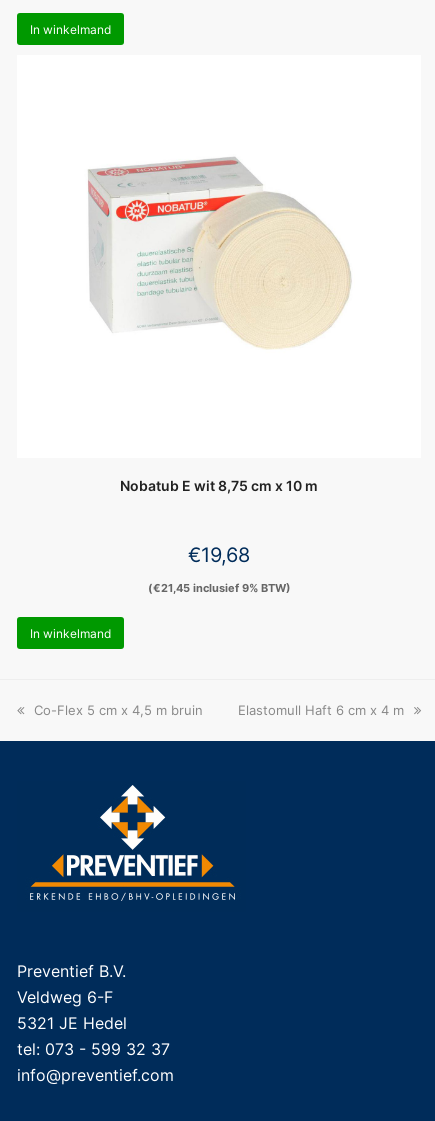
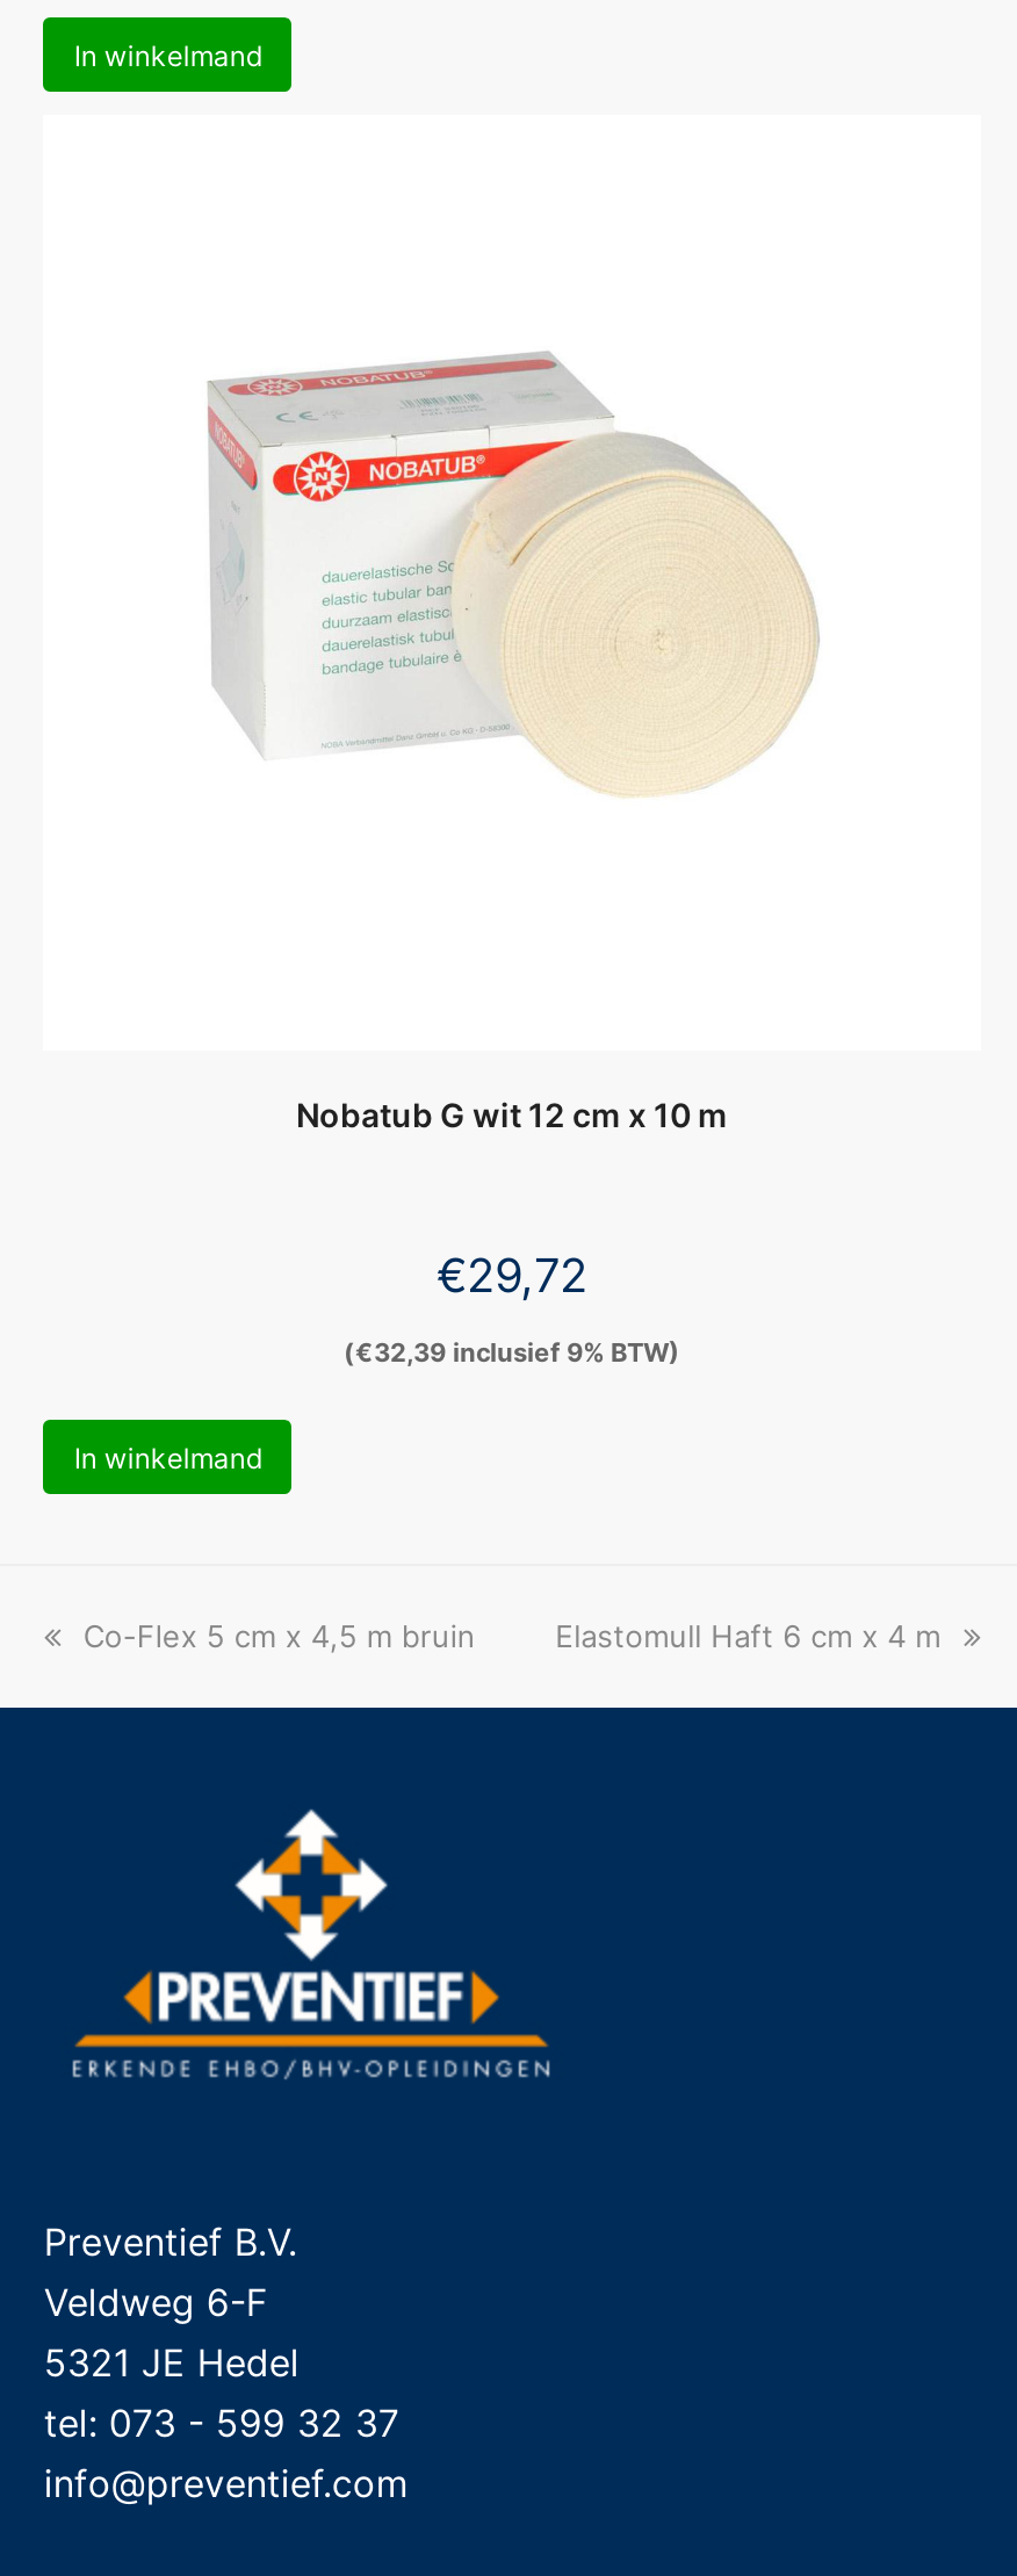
- Nobatub E wit 8,75 cm x 10 m
+ Nobatub G wit 12 cm x 10 m

- €19,68
+ €29,72

- (€21,45 inclusief 9% BTW)
+ (€32,39 inclusief 9% BTW)
